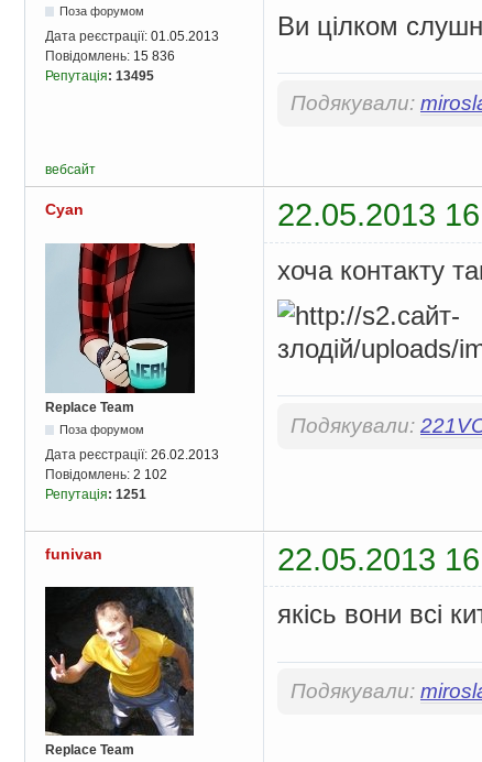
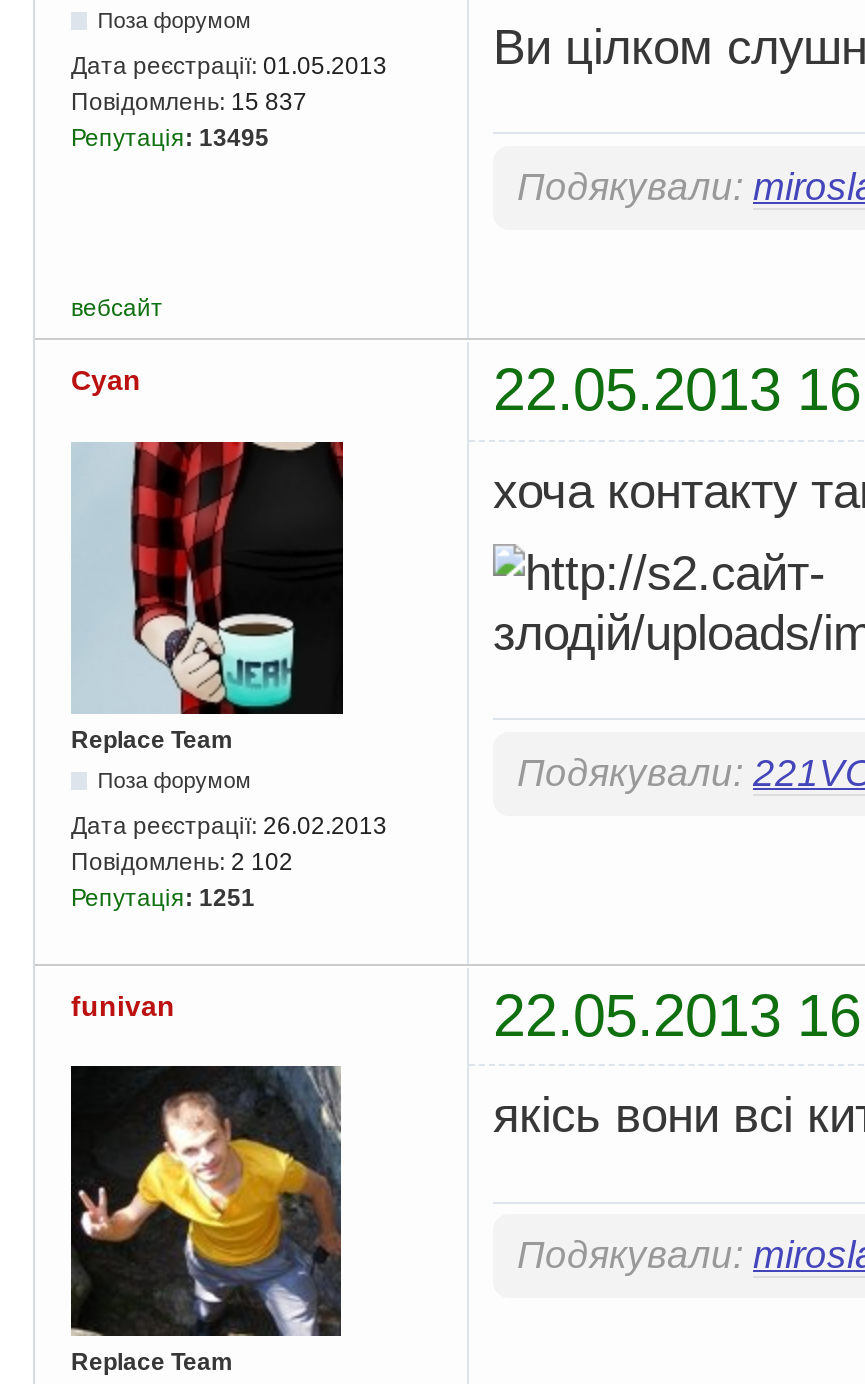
- Повідомлень: 15 836
+ Повідомлень: 15 837
